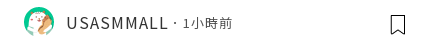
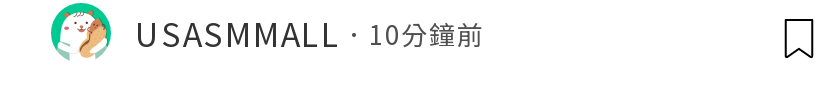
- USASMMALL 1小時前
+ USASMMALL 10分鐘前
